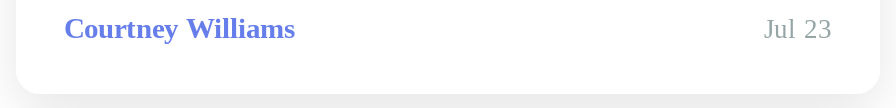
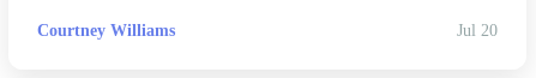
- Jul 23
+ Jul 20
